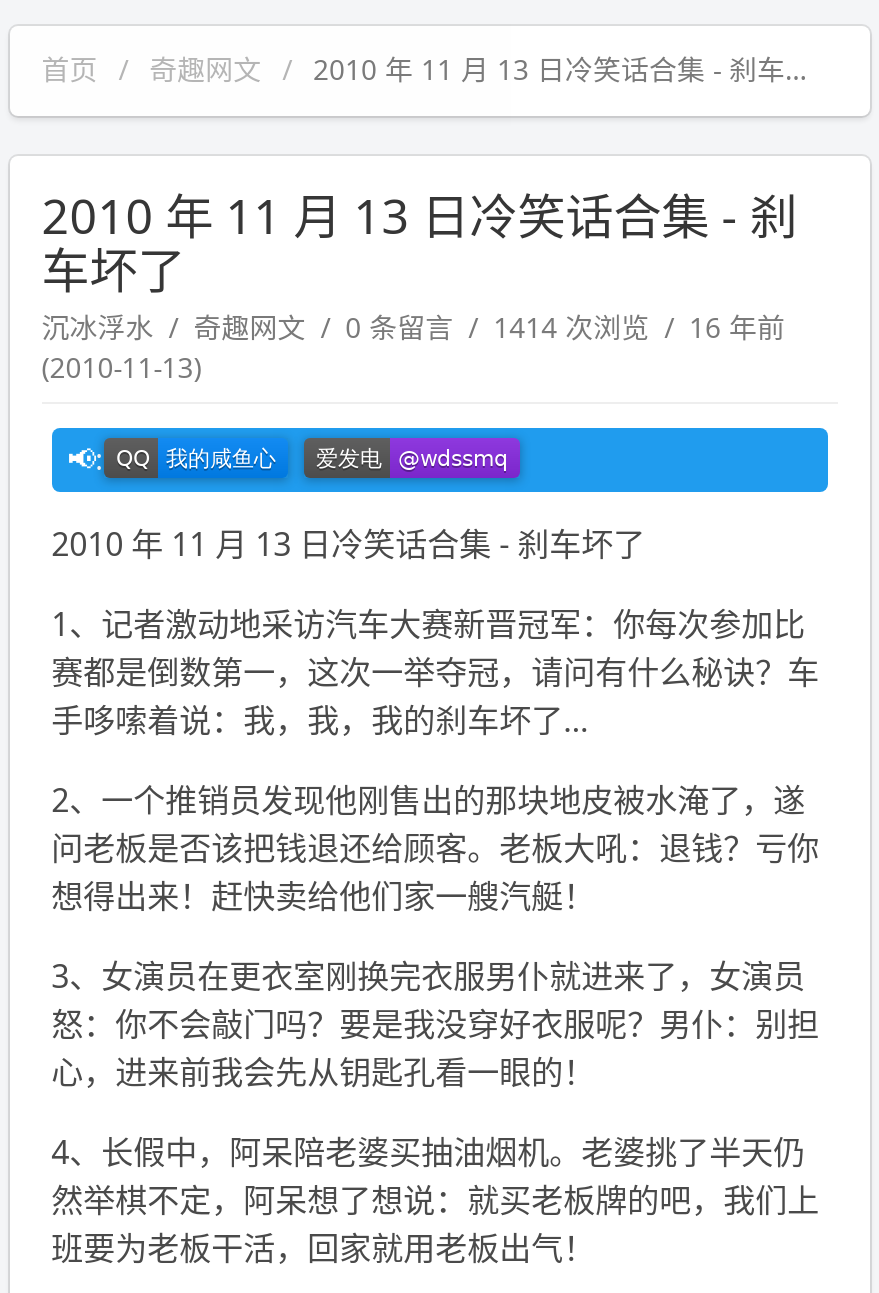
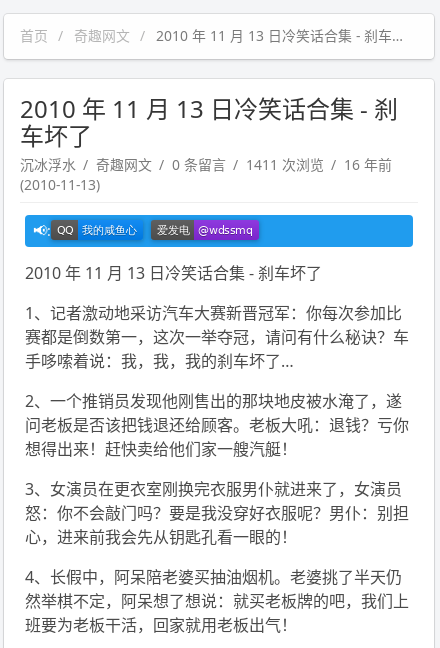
- 沉冰浮水 奇趣网文 0 条留言 1414 次浏览 16 年前
+ 沉冰浮水 奇趣网文 0 条留言 1411 次浏览 16 年前
